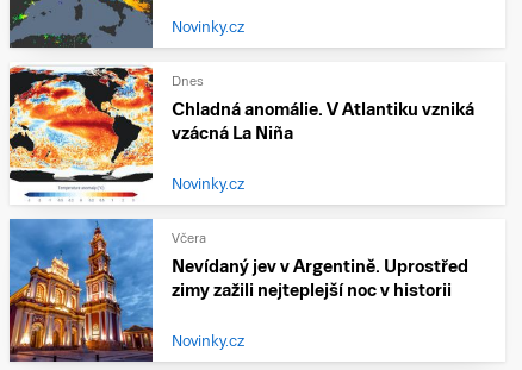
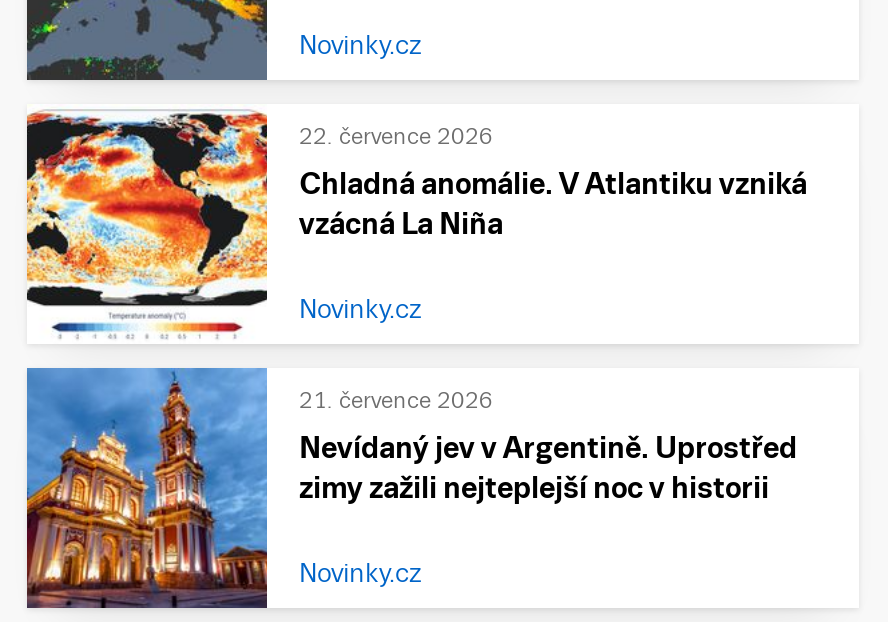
- Dnes
+ 22. července 2026

- Včera
+ 21. července 2026
